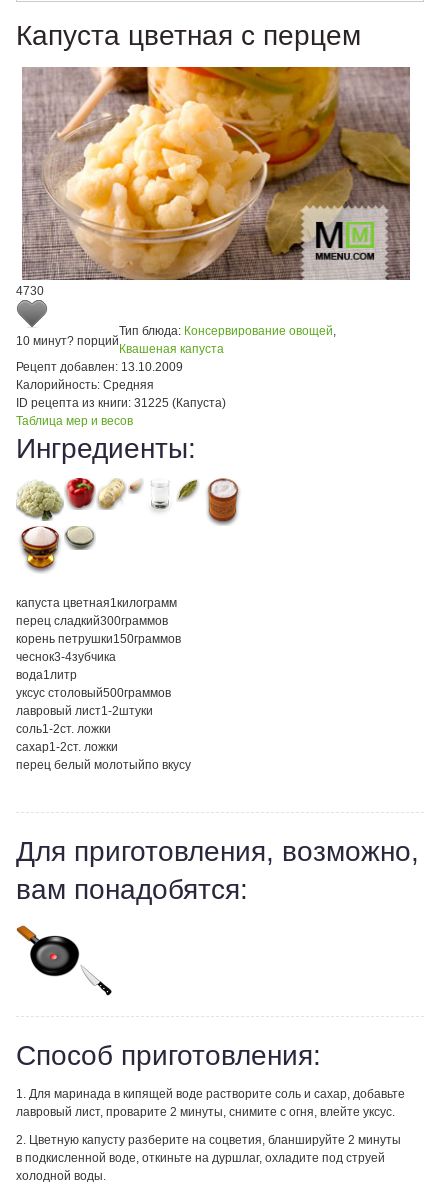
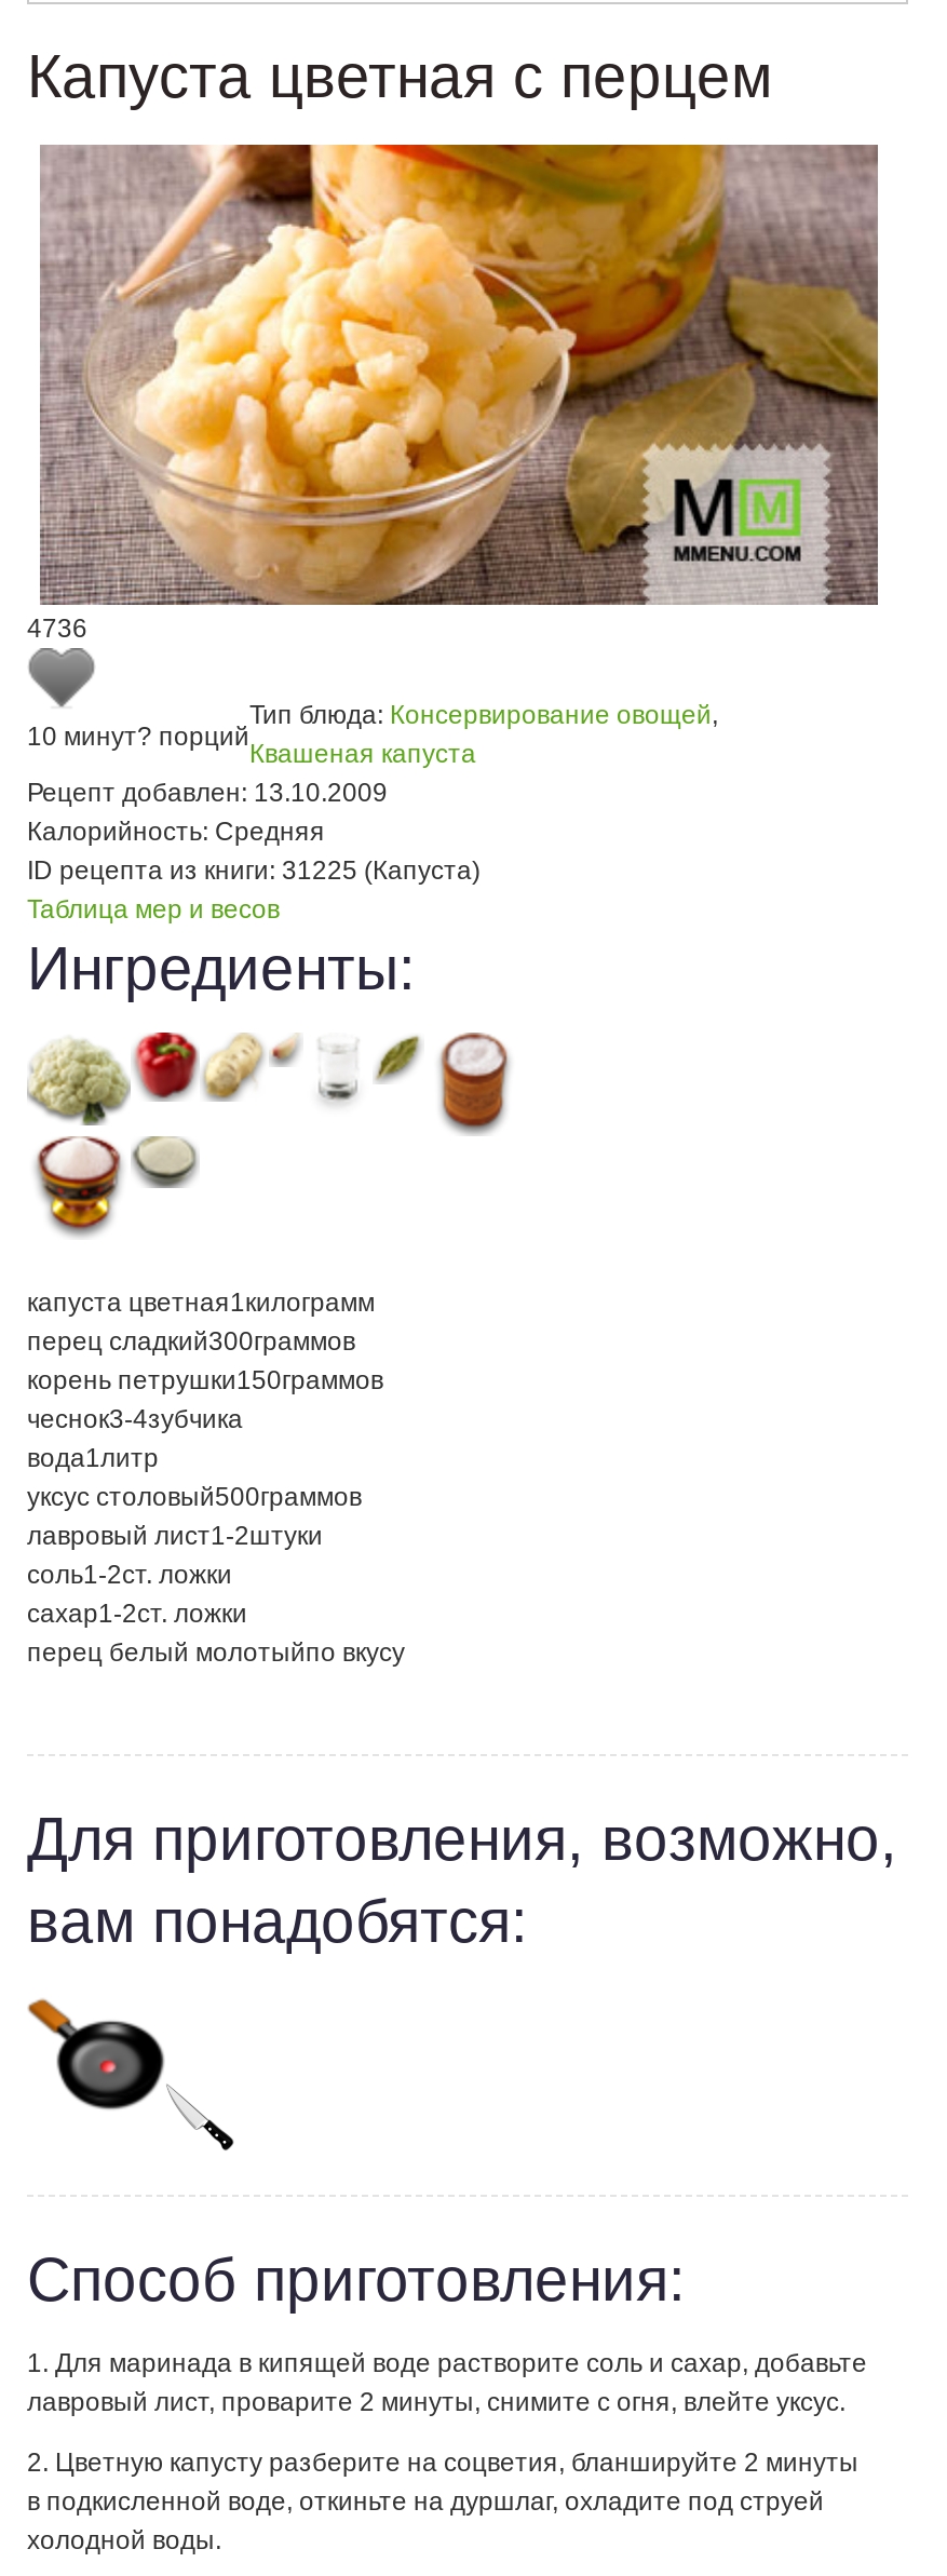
- 4730
+ 4736
